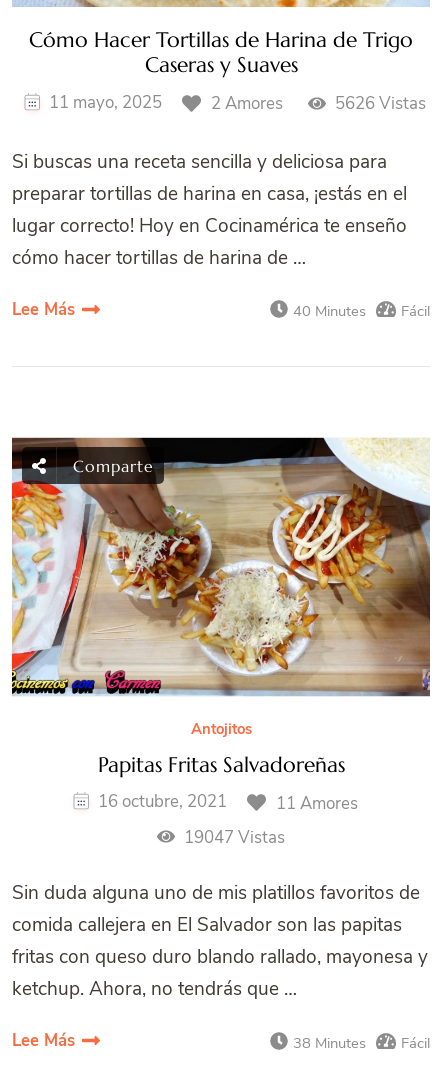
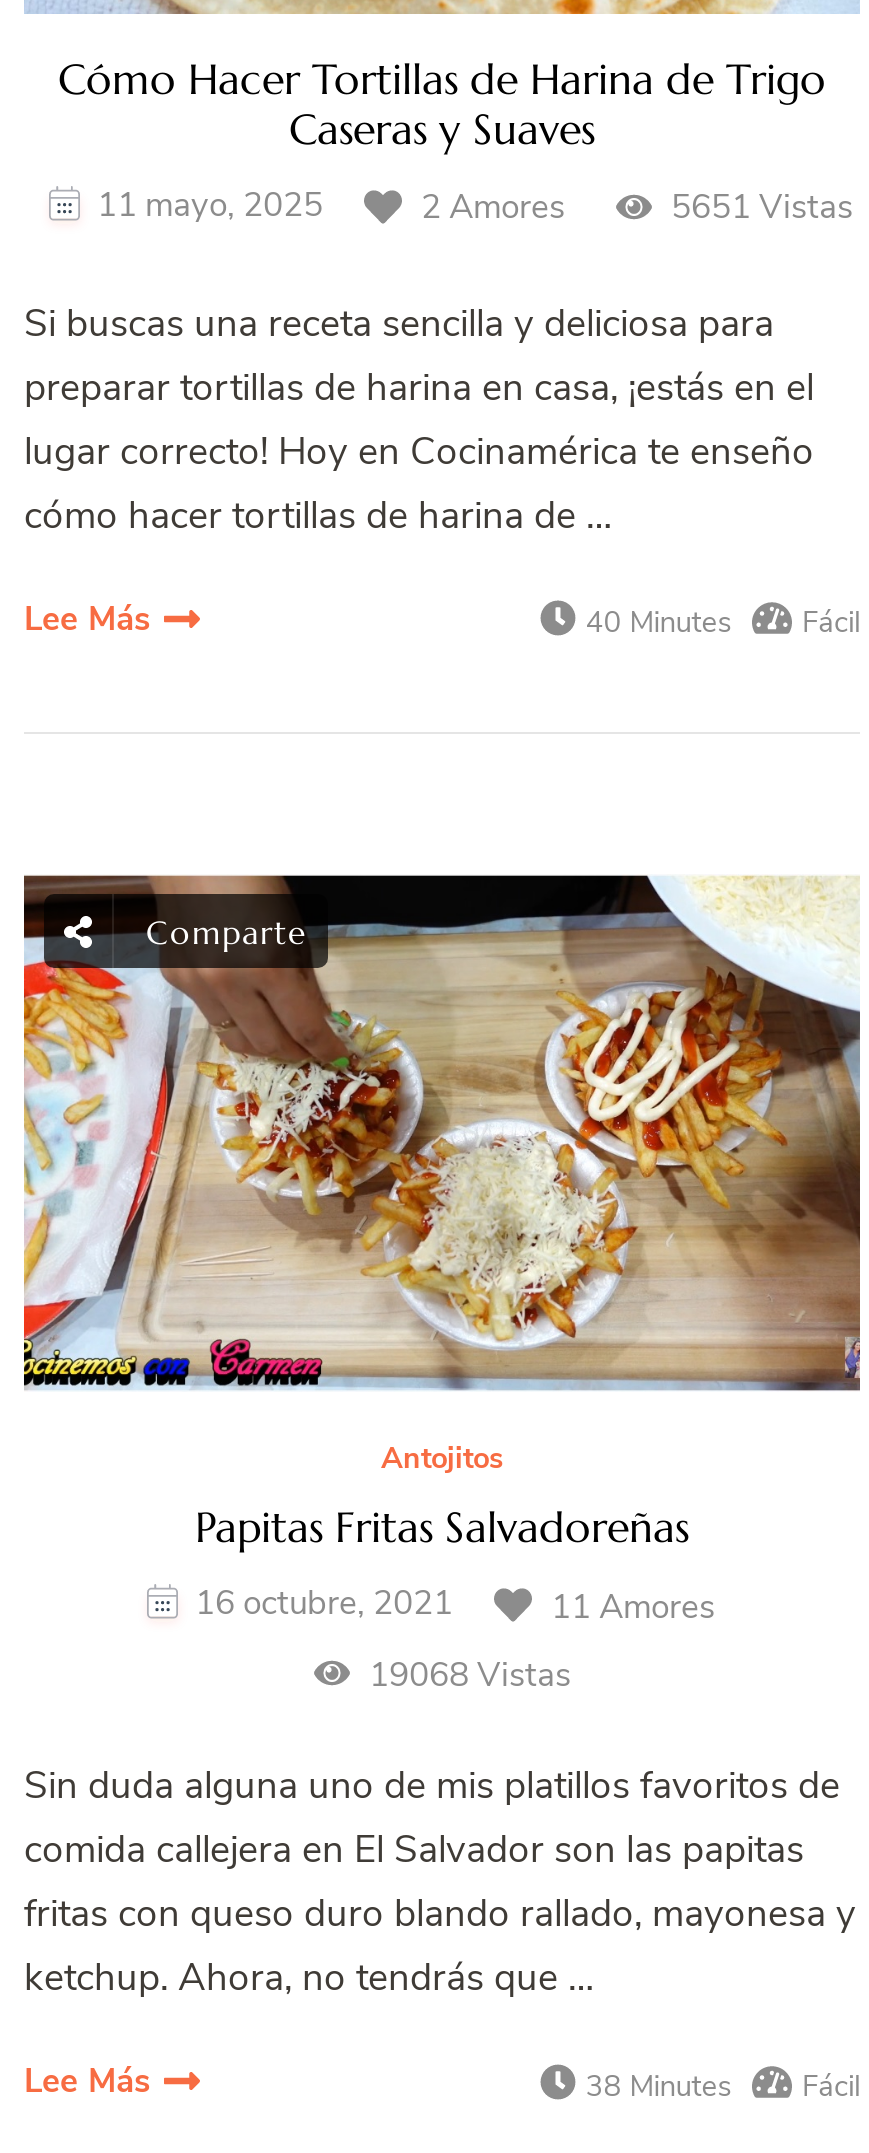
- 5626 Vistas
+ 5651 Vistas

- 19047 Vistas
+ 19068 Vistas
